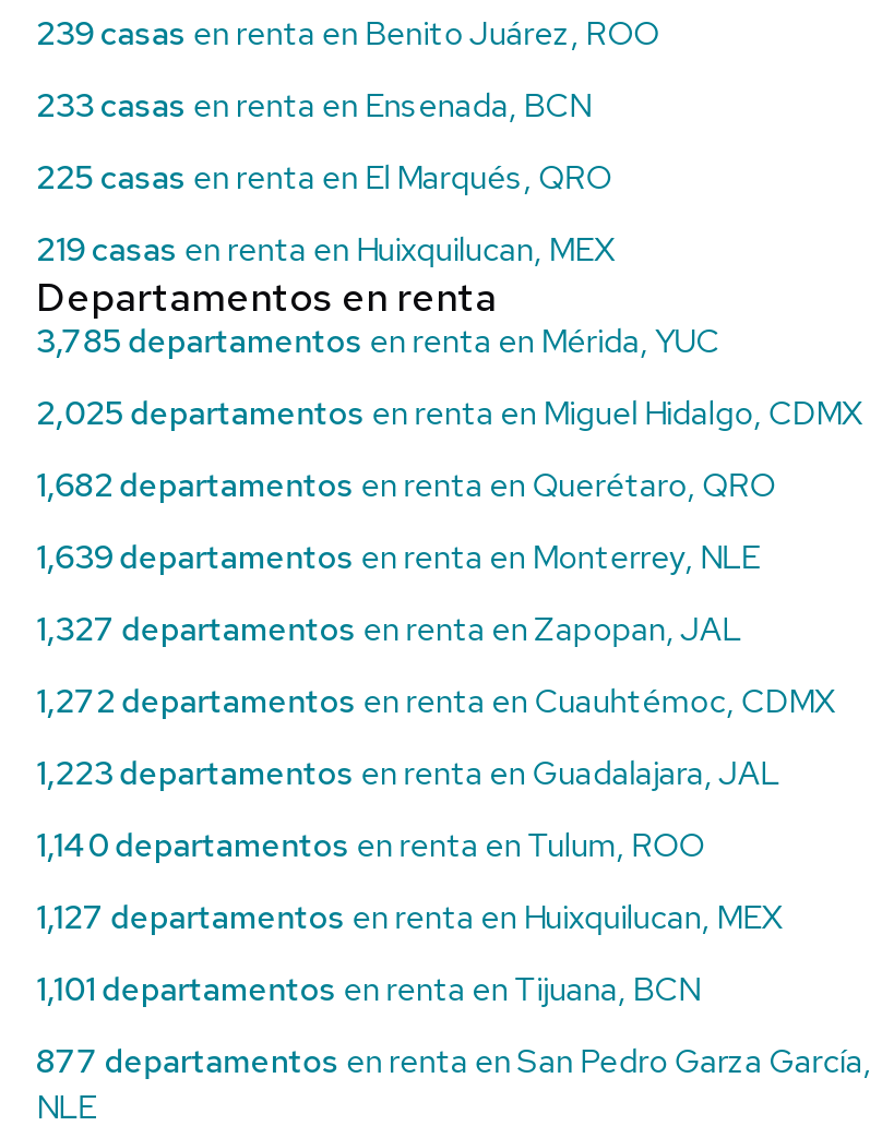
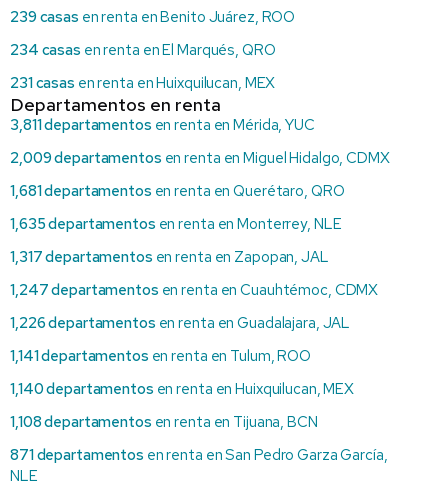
- 233 casas en renta en Ensenada, BCN
- 225 casas en renta en El Marqués, QRO
- 219 casas en renta en Huixquilucan, MEX
+ 234 casas en renta en El Marqués, QRO
+ 231 casas en renta en Huixquilucan, MEX

- 3,785 departamentos en renta en Mérida, YUC
+ 3,811 departamentos en renta en Mérida, YUC

- 2,025 departamentos en renta en Miguel Hidalgo, CDMX
+ 2,009 departamentos en renta en Miguel Hidalgo, CDMX

- 1,682 departamentos en renta en Querétaro, QRO
+ 1,681 departamentos en renta en Querétaro, QRO

- 1,639 departamentos en renta en Monterrey, NLE
+ 1,635 departamentos en renta en Monterrey, NLE

- 1,327 departamentos en renta en Zapopan, JAL
+ 1,317 departamentos en renta en Zapopan, JAL

- 1,272 departamentos en renta en Cuauhtémoc, CDMX
+ 1,247 departamentos en renta en Cuauhtémoc, CDMX

- 1,223 departamentos en renta en Guadalajara, JAL
+ 1,226 departamentos en renta en Guadalajara, JAL

- 1,140 departamentos en renta en Tulum, ROO
+ 1,141 departamentos en renta en Tulum, ROO

- 1,127 departamentos en renta en Huixquilucan, MEX
+ 1,140 departamentos en renta en Huixquilucan, MEX

- 1,101 departamentos en renta en Tijuana, BCN
+ 1,108 departamentos en renta en Tijuana, BCN

- 877 departamentos en renta en San Pedro Garza García,
+ 871 departamentos en renta en San Pedro Garza García,
